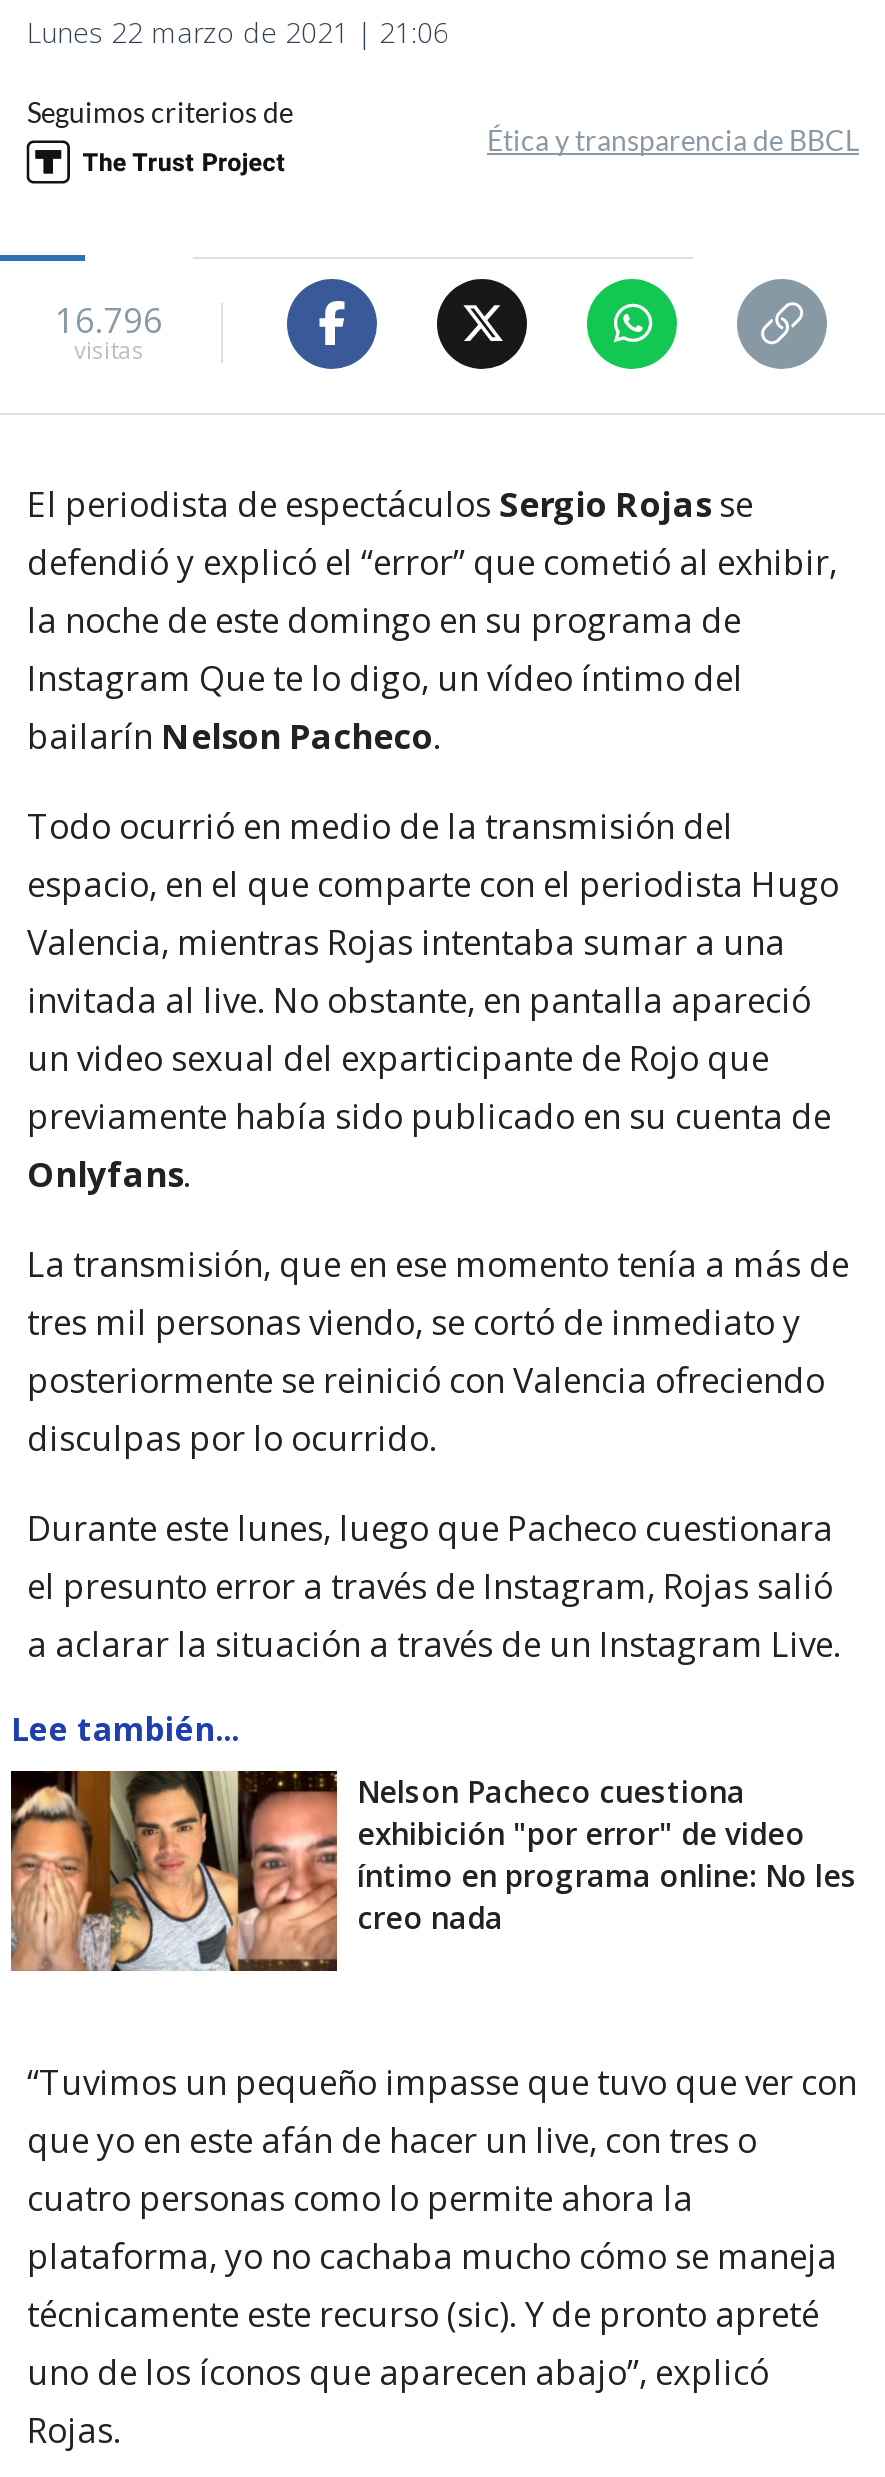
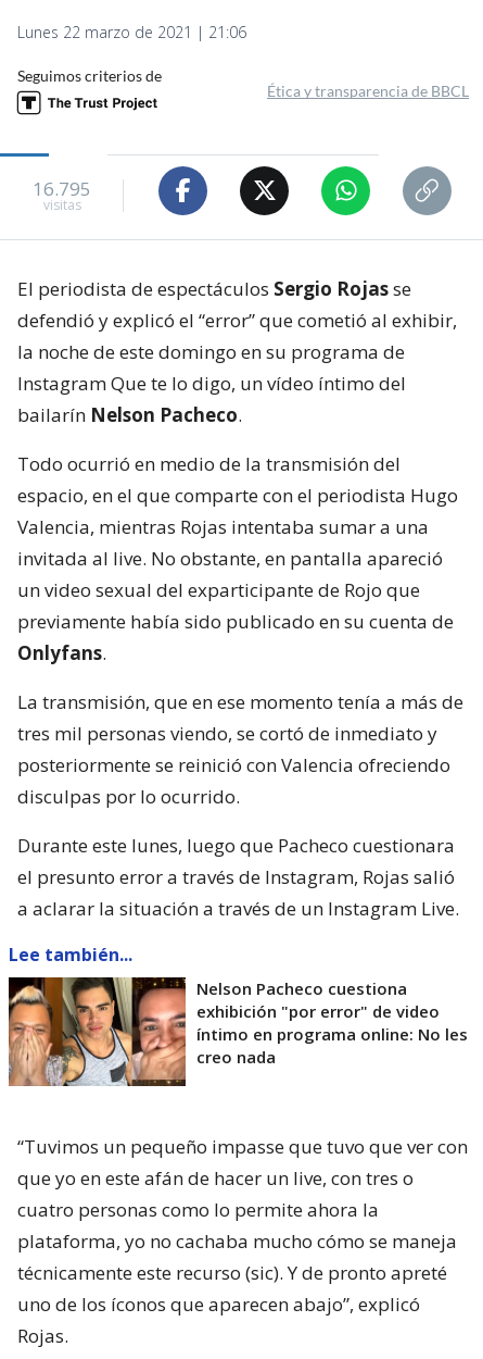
- 16.796
+ 16.795
